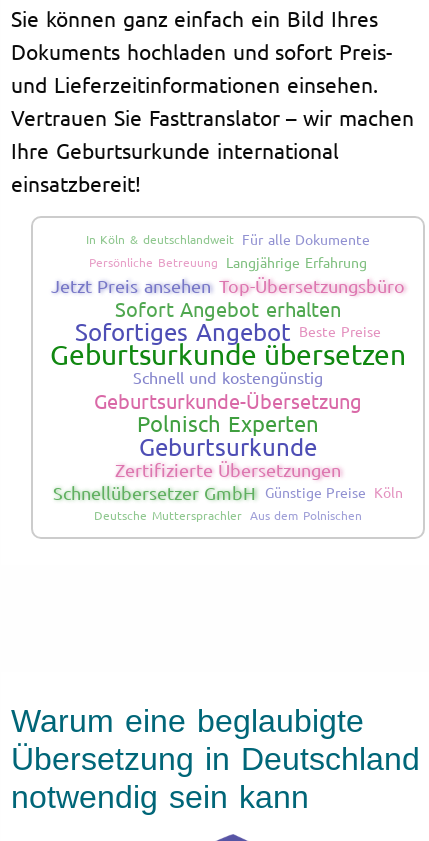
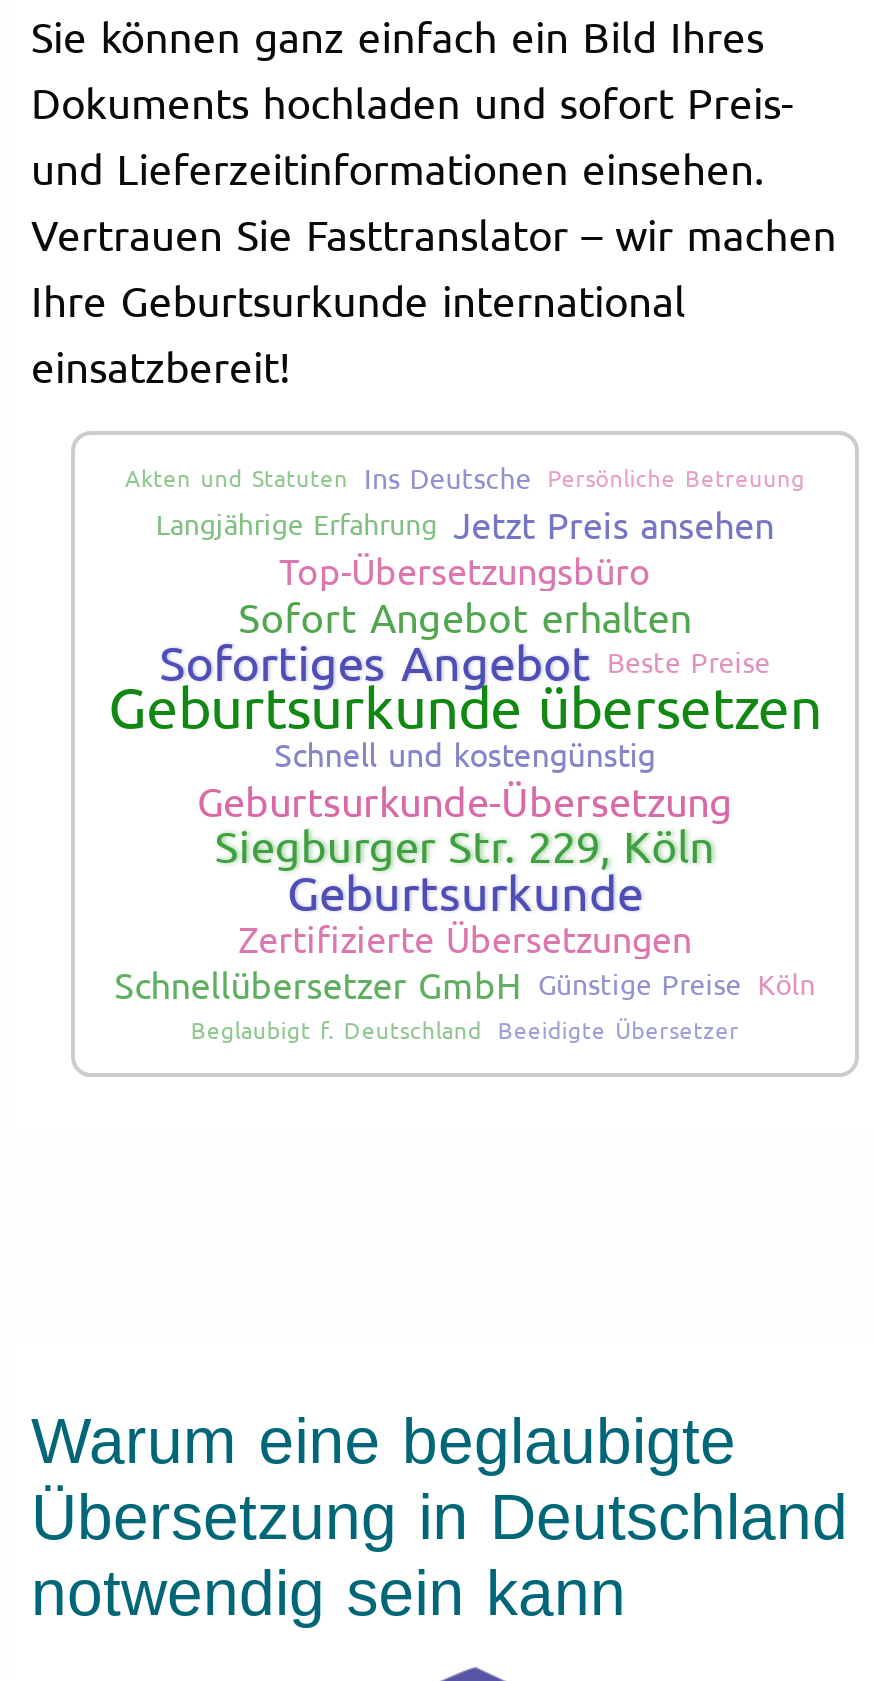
- In Köln & deutschlandweit Für alle Dokumente
- Persönliche Betreuung Langjährige Erfahrung
- Jetzt Preis ansehen Top-Übersetzungsbüro
+ Akten und Statuten Ins Deutsche Persönliche Betreuung
+ Langjährige Erfahrung Jetzt Preis ansehen
+ Top-Übersetzungsbüro

- Polnisch Experten
+ Siegburger Str. 229, Köln

- Deutsche Muttersprachler Aus dem Polnischen
+ Beglaubigt f. Deutschland Beeidigte Übersetzer
